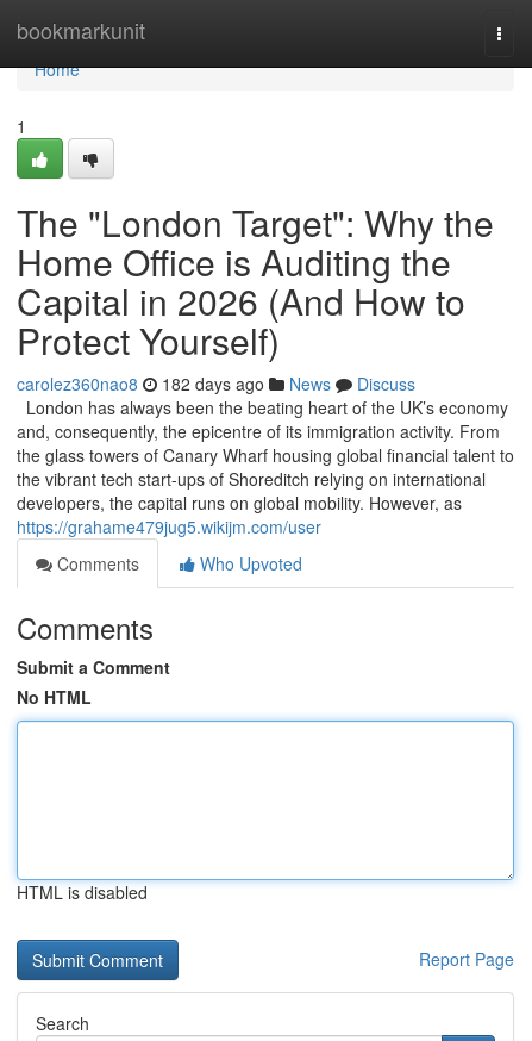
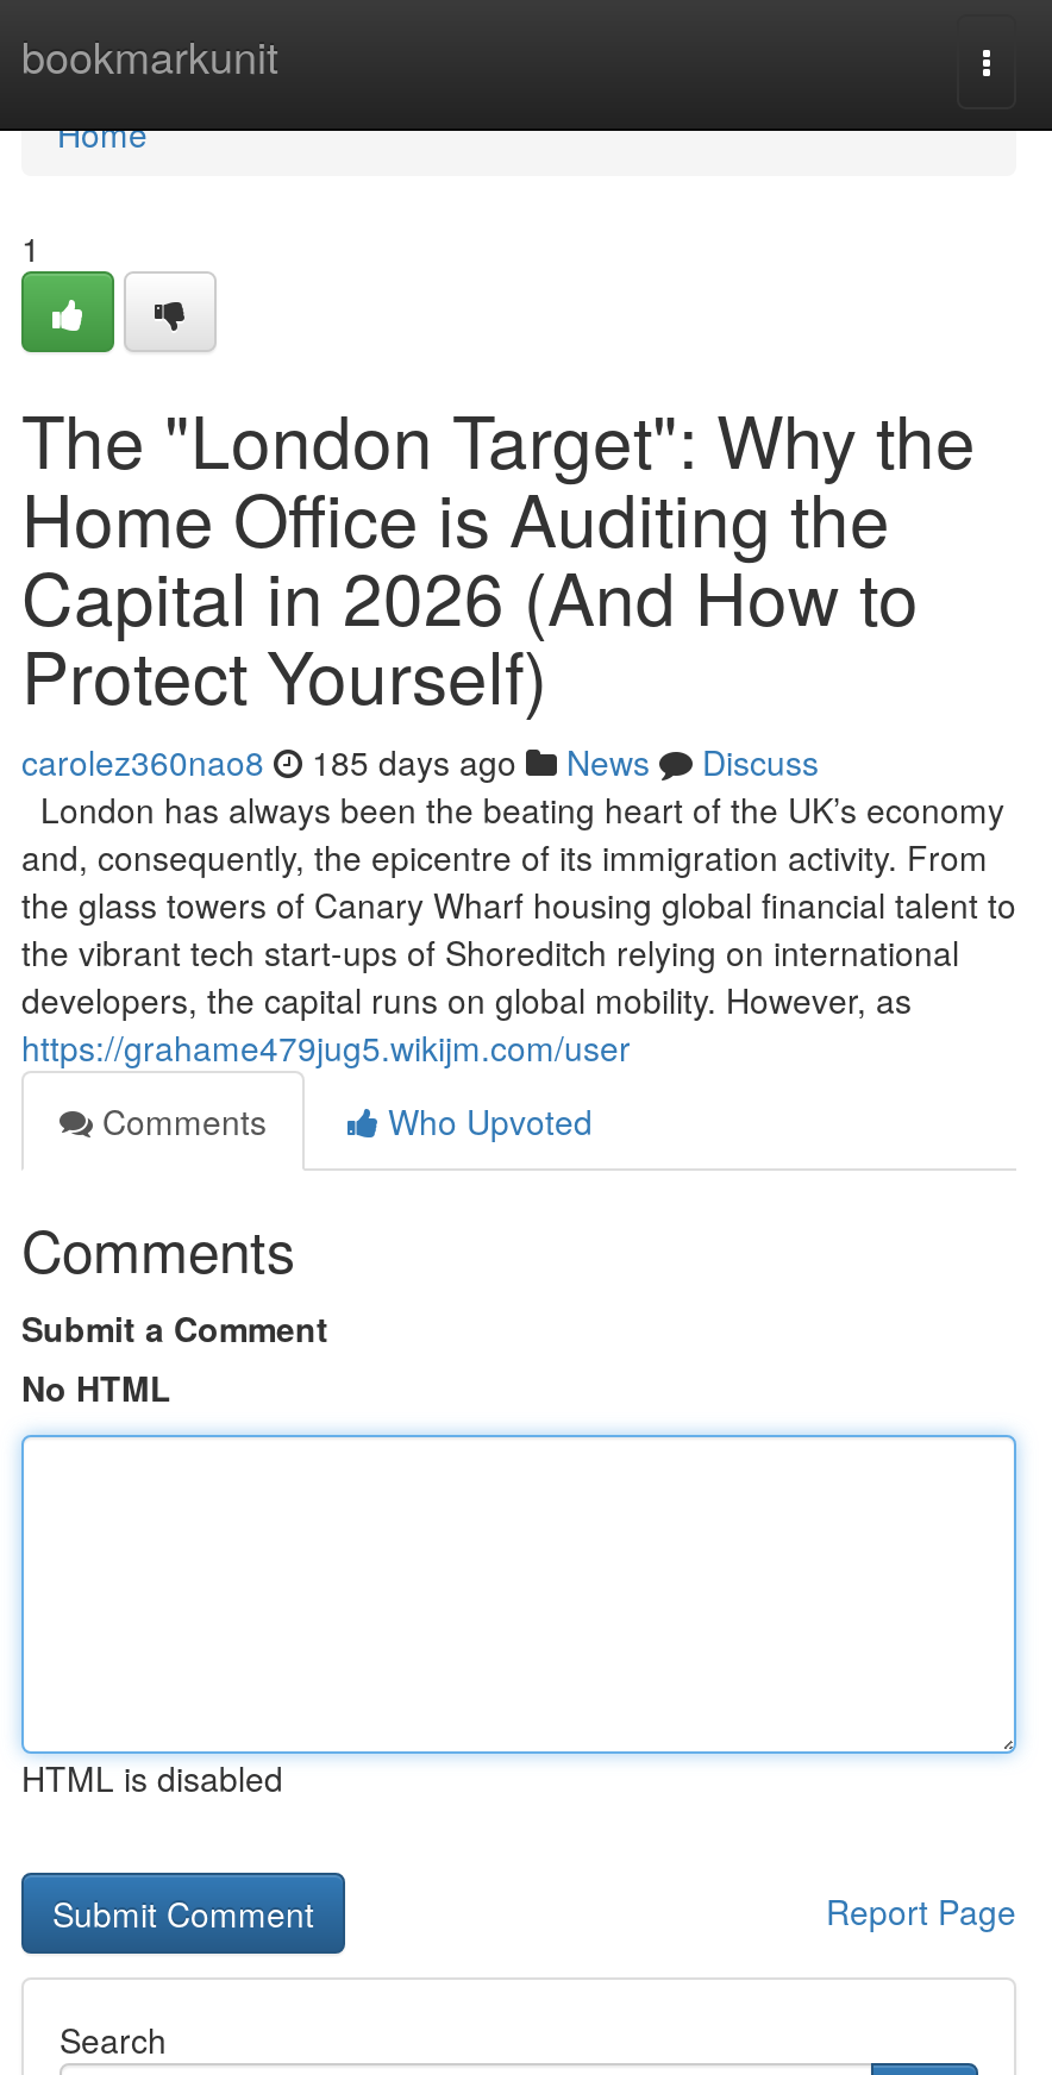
- carolez360nao8 182 days ago News Discuss
+ carolez360nao8 185 days ago News Discuss
